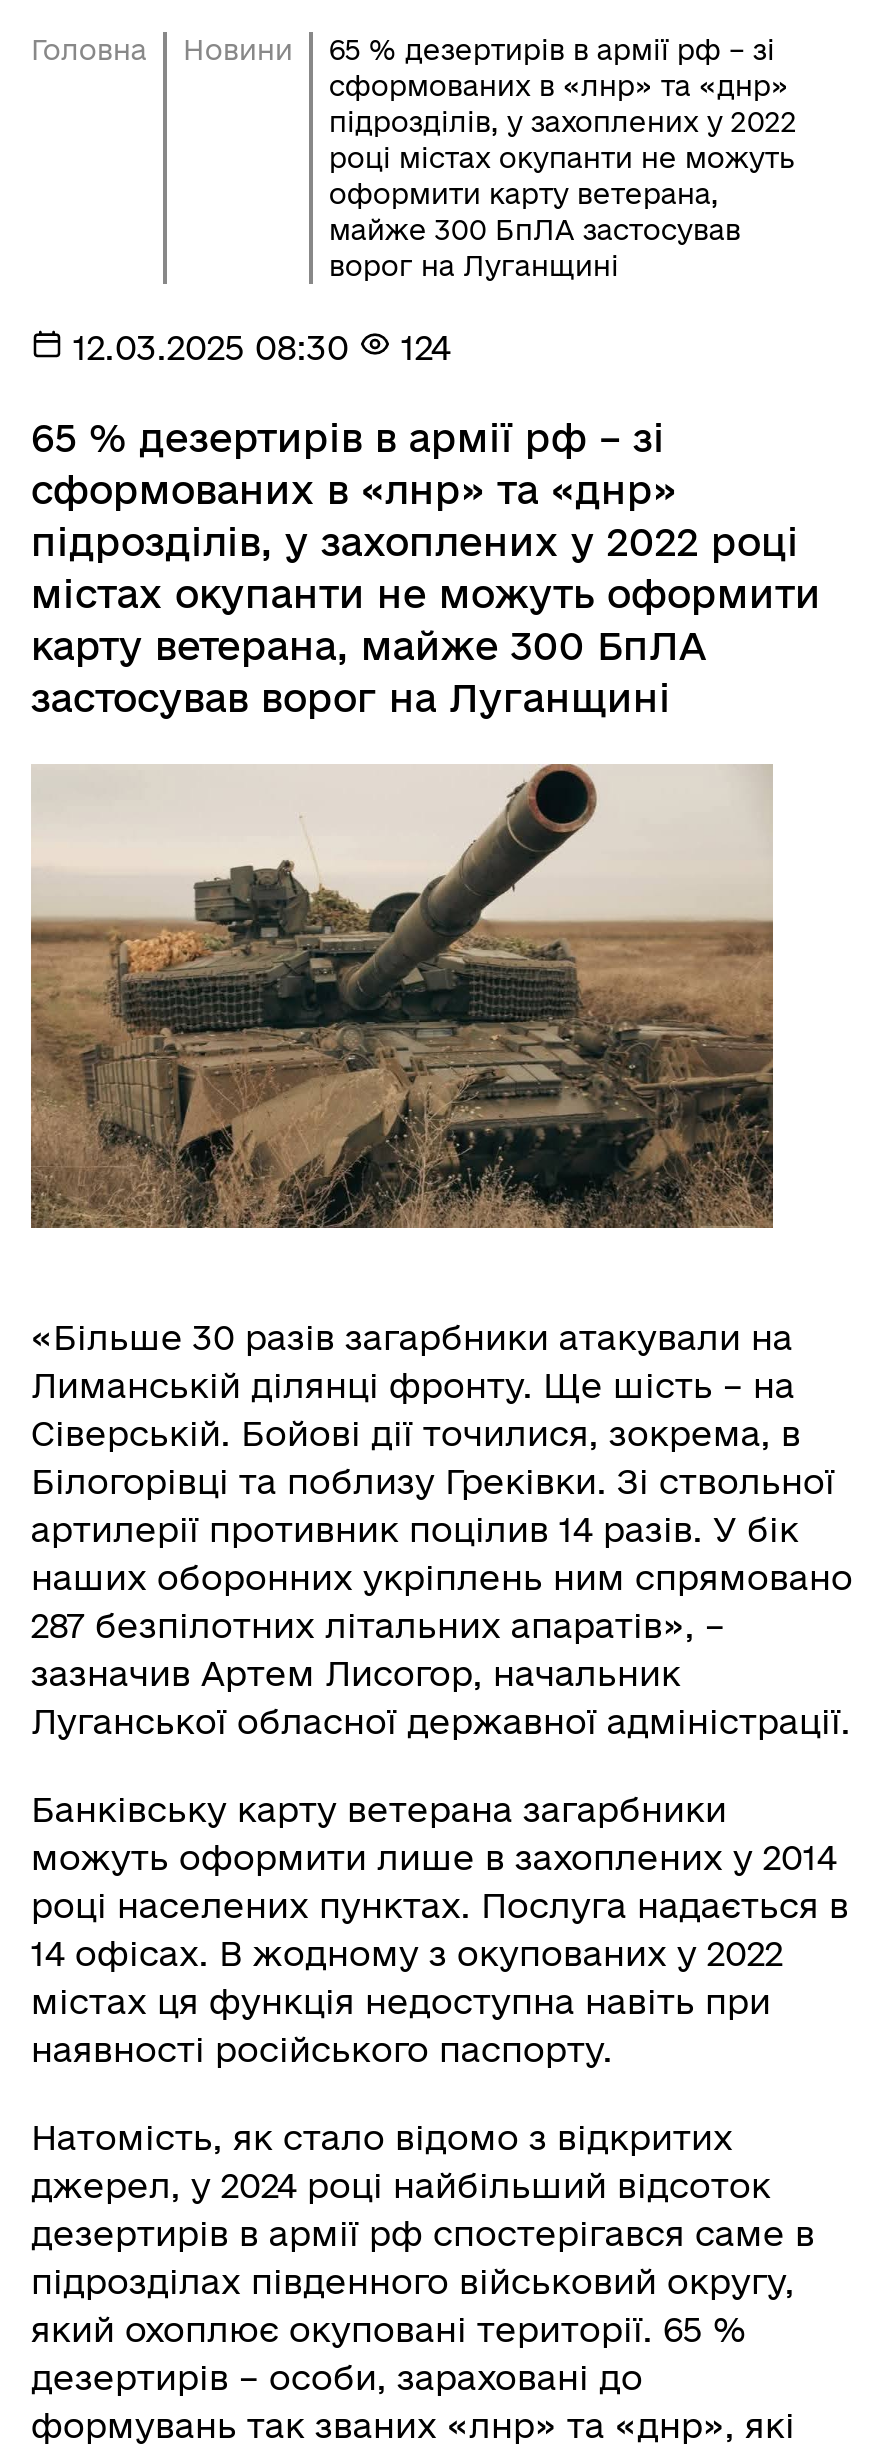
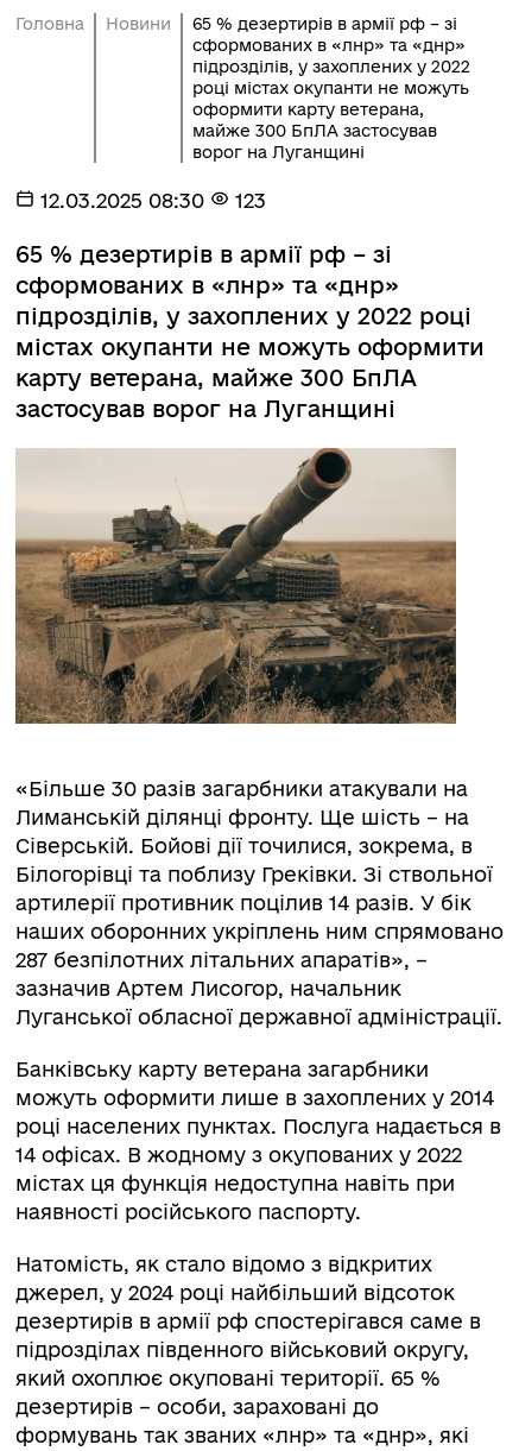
- 12.03.2025 08:30 124
+ 12.03.2025 08:30 123
